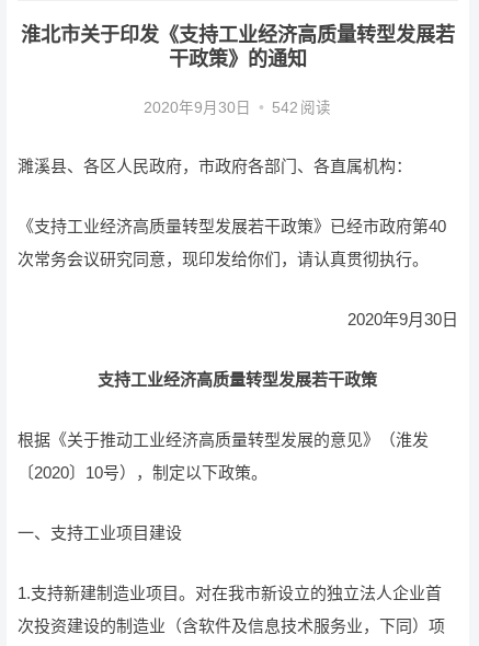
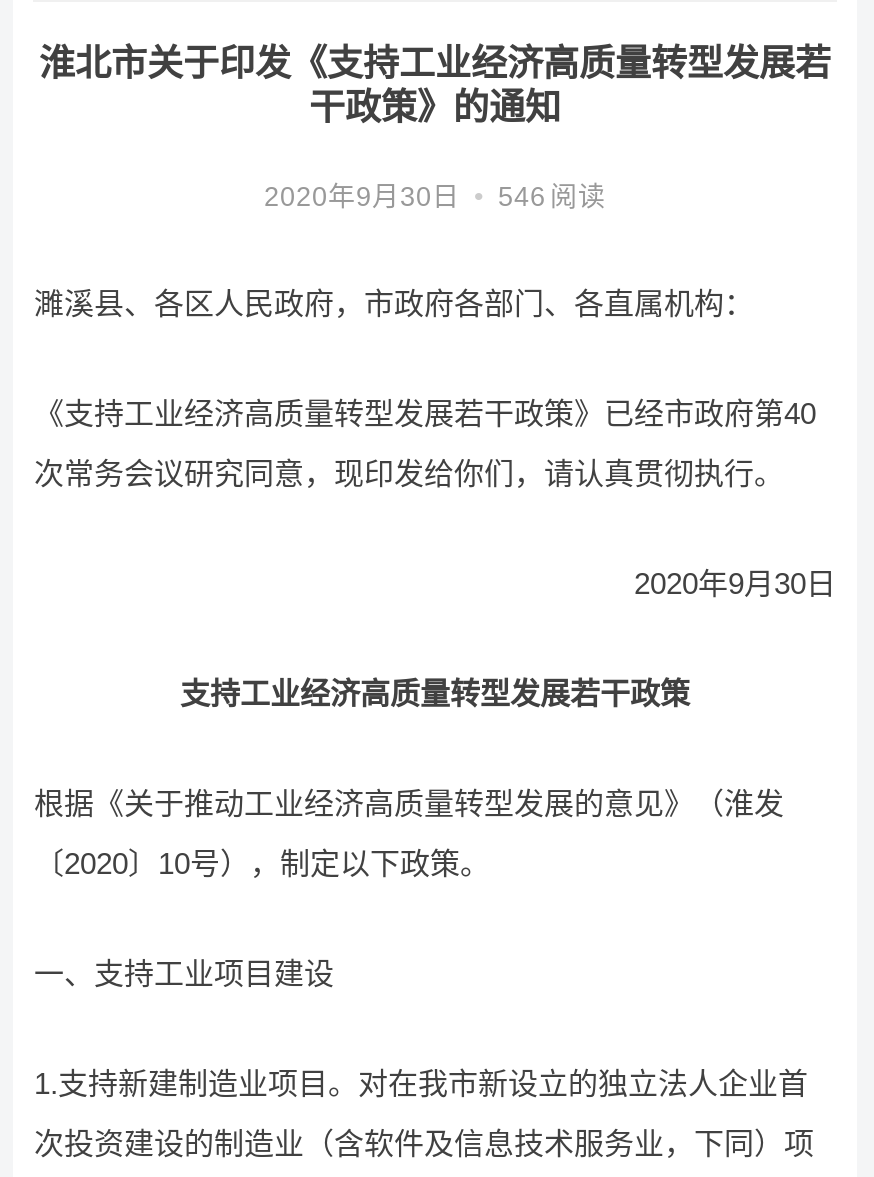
- 2020年9月30日 • 542 阅读
+ 2020年9月30日 • 546 阅读
